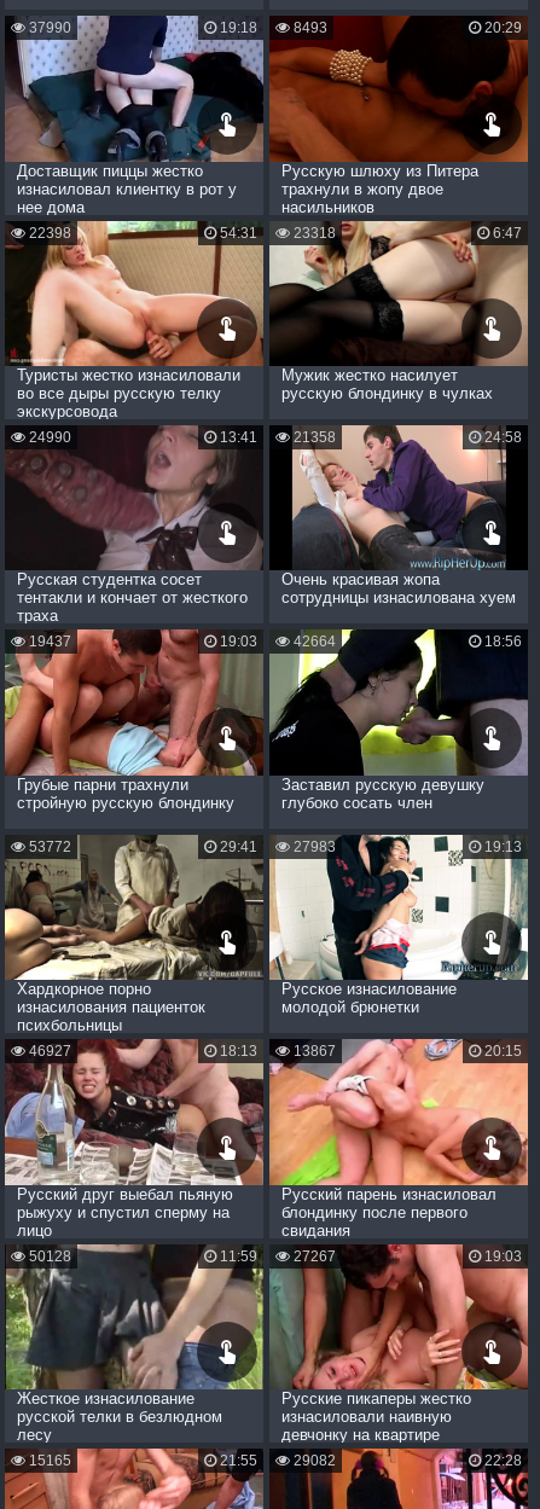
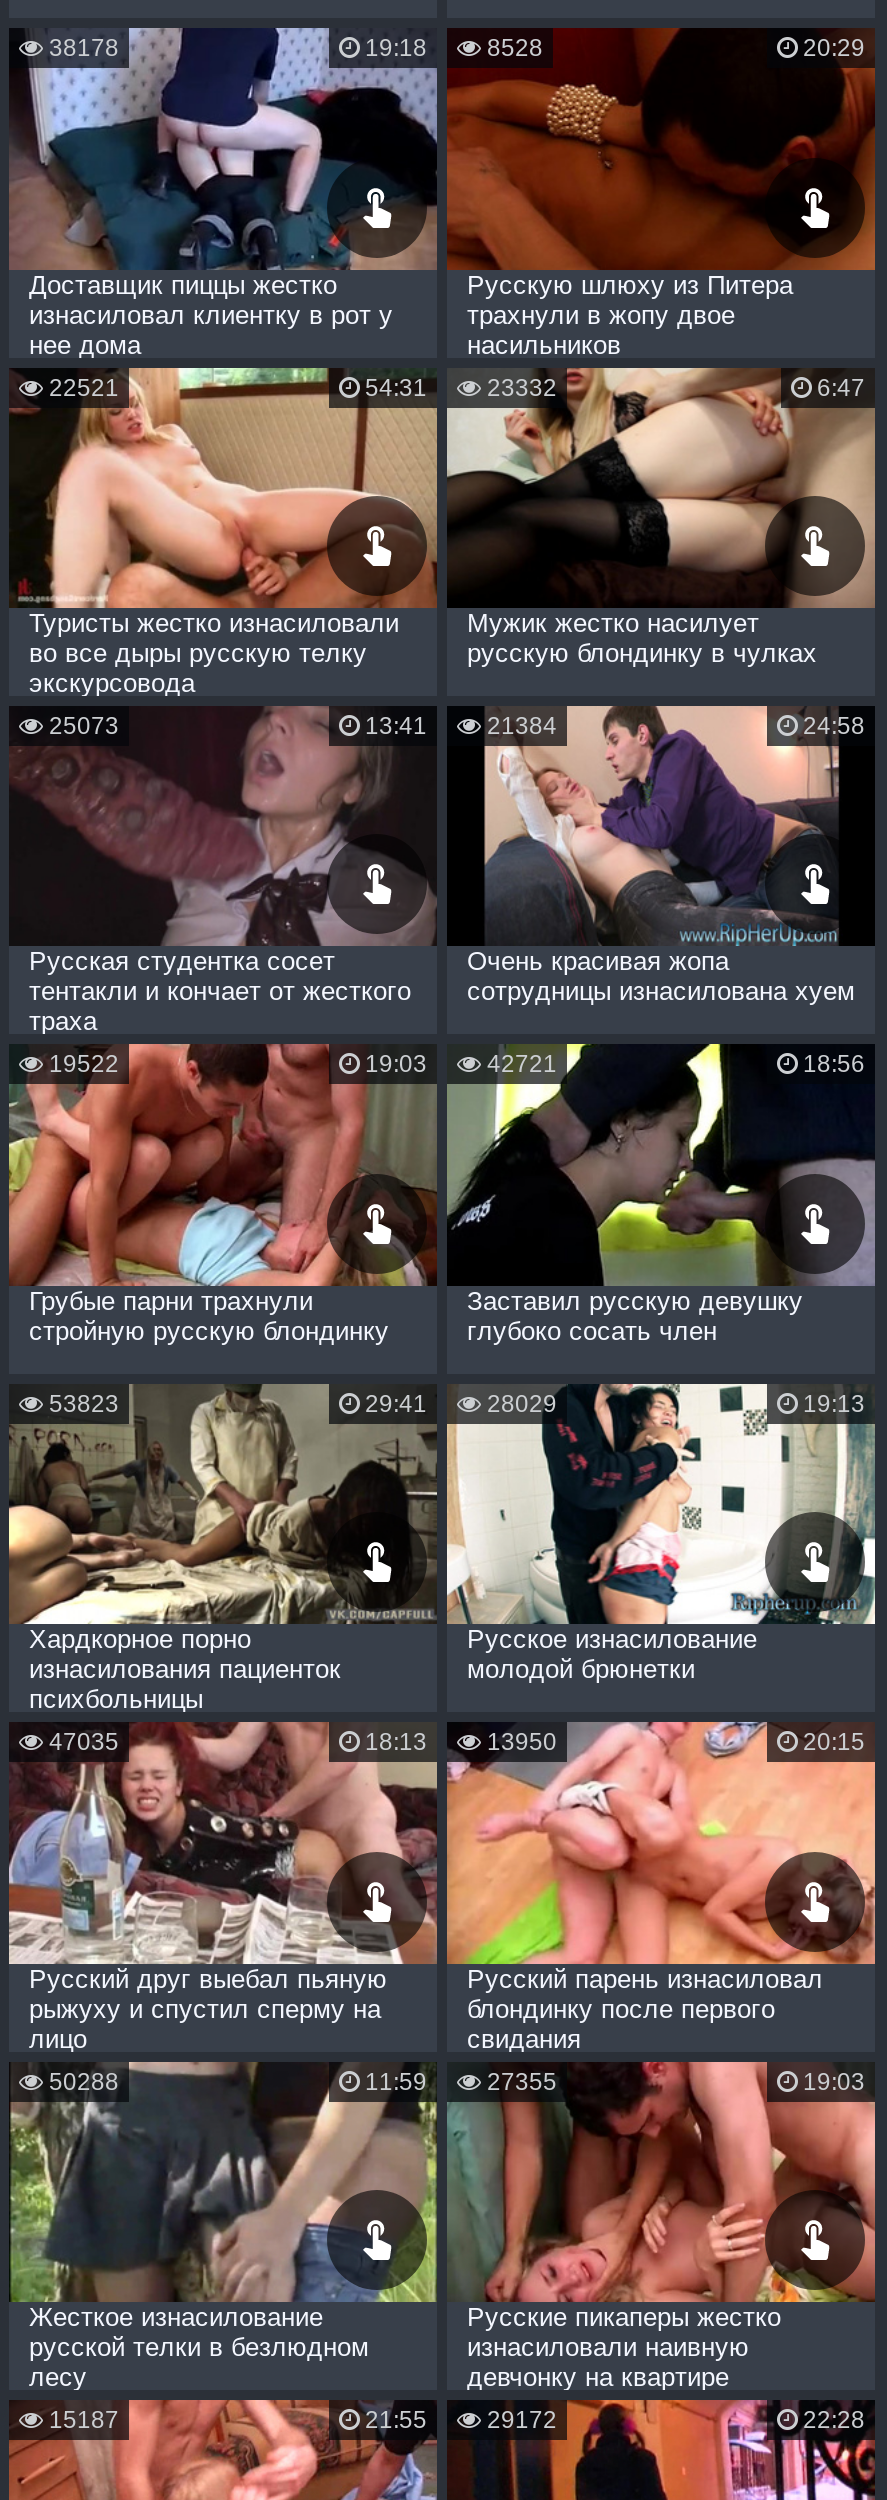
- 37990
+ 38178

- 19:18 8493
+ 19:18 8528

- 22398
+ 22521

- 54:31 23318
+ 54:31 23332

- 24990
+ 25073

- 13:41 21358
+ 13:41 21384

- 19437
+ 19522

- 19:03 42664
+ 19:03 42721

- 53772
+ 53823

- 29:41 27983
+ 29:41 28029

- 46927
+ 47035

- 18:13 13867
+ 18:13 13950

- 50128
+ 50288

- 11:59 27267
+ 11:59 27355

- 15165
+ 15187

- 29082
+ 29172
